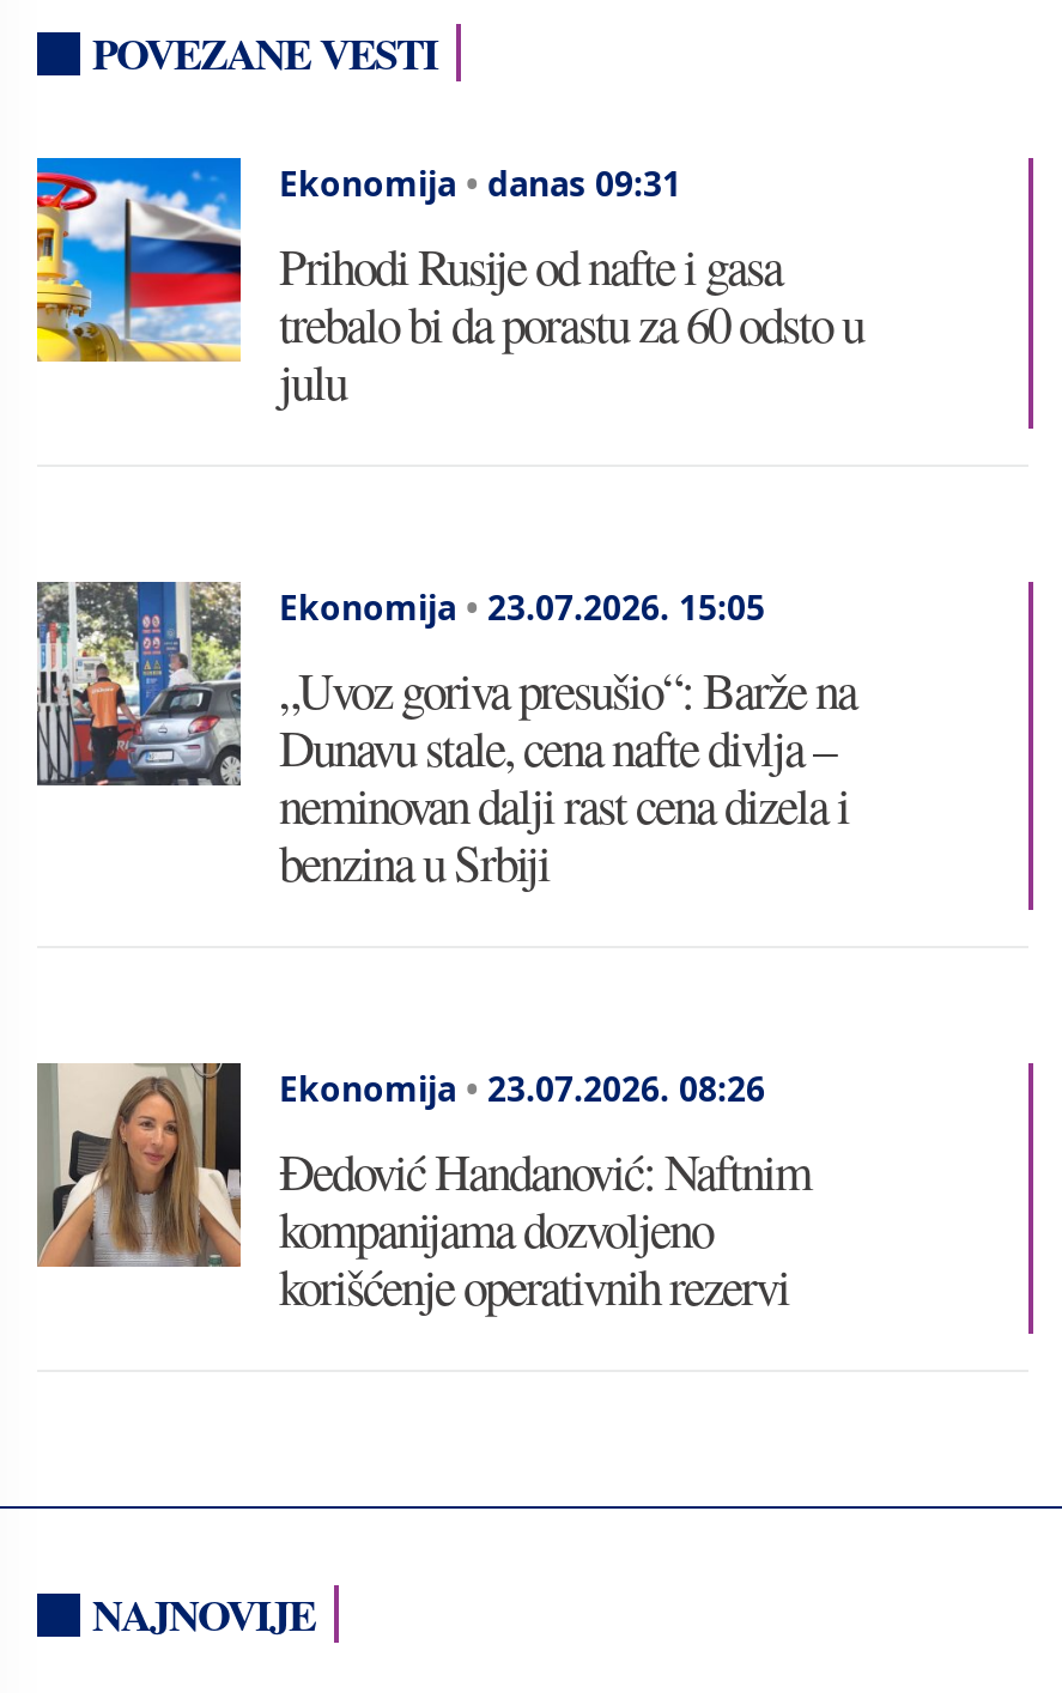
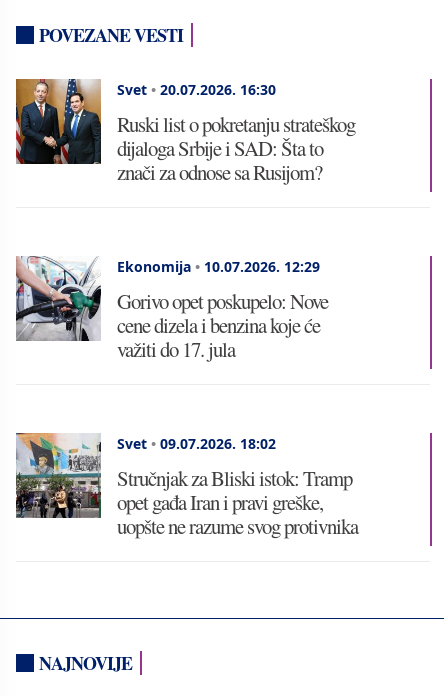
- [image]
- Ekonomija • danas 09:31
- Prihodi Rusije od nafte i gasa
- trebalo bi da porastu za 60 odsto u
- julu
+ [image]
+ Svet • 20.07.2026. 16:30
+ Ruski list o pokretanju strateškog
+ dijaloga Srbije i SAD: Šta to
+ znači za odnose sa Rusijom?

- [image]
- Ekonomija • 23.07.2026. 15:05
- „Uvoz goriva presušio“: Barže na
- Dunavu stale, cena nafte divlja –
- neminovan dalji rast cena dizela i
- benzina u Srbiji
+ [image]
+ Ekonomija • 10.07.2026. 12:29
+ Gorivo opet poskupelo: Nove
+ cene dizela i benzina koje će
+ važiti do 17. jula

- [image]
- Ekonomija • 23.07.2026. 08:26
- Đedović Handanović: Naftnim
- kompanijama dozvoljeno
- korišćenje operativnih rezervi
+ [image]
+ Svet • 09.07.2026. 18:02
+ Stručnjak za Bliski istok: Tramp
+ opet gađa Iran i pravi greške,
+ uopšte ne razume svog protivnika
